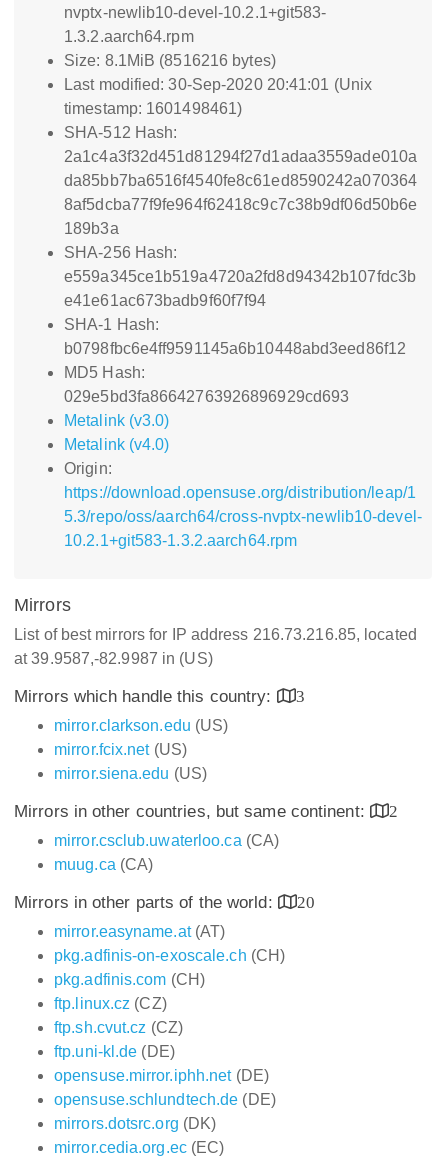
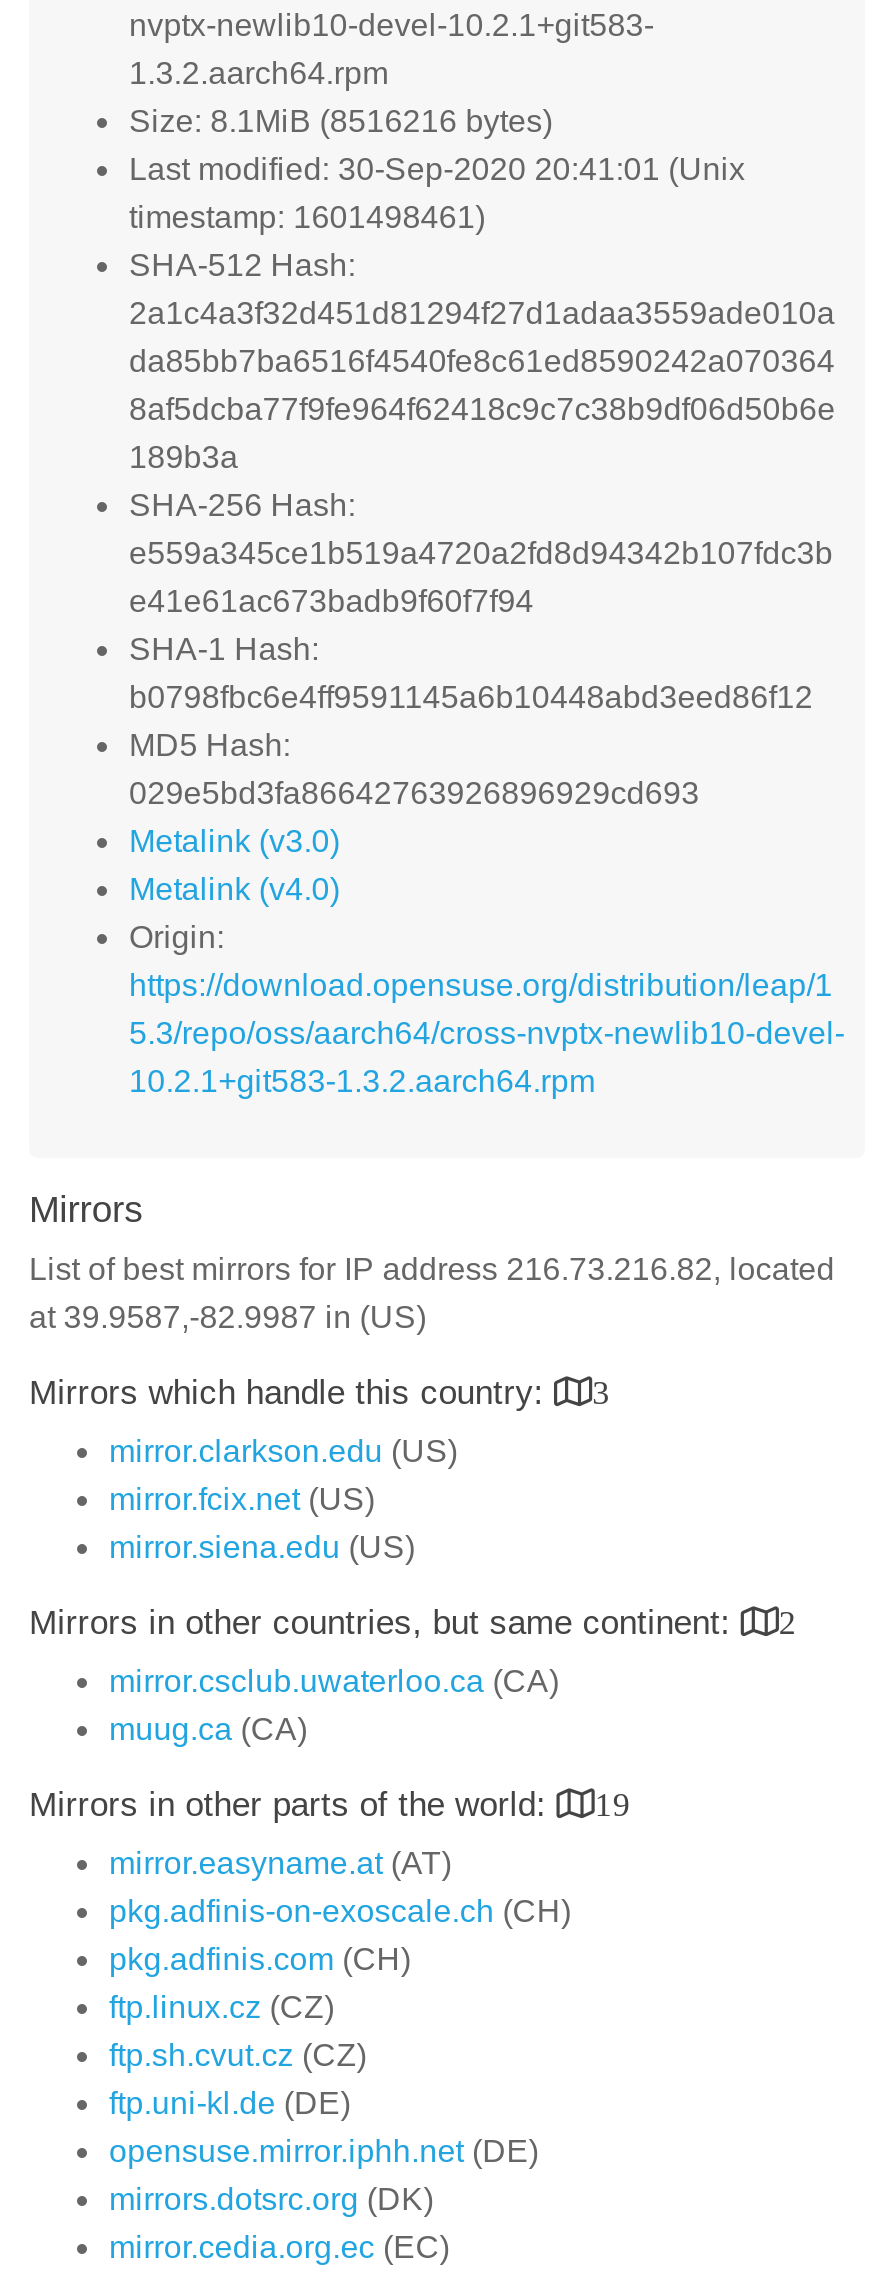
- List of best mirrors for IP address 216.73.216.85, located
+ List of best mirrors for IP address 216.73.216.82, located

- Mirrors in other parts of the world: 20
+ Mirrors in other parts of the world: 19

- opensuse.schlundtech.de (DE)
